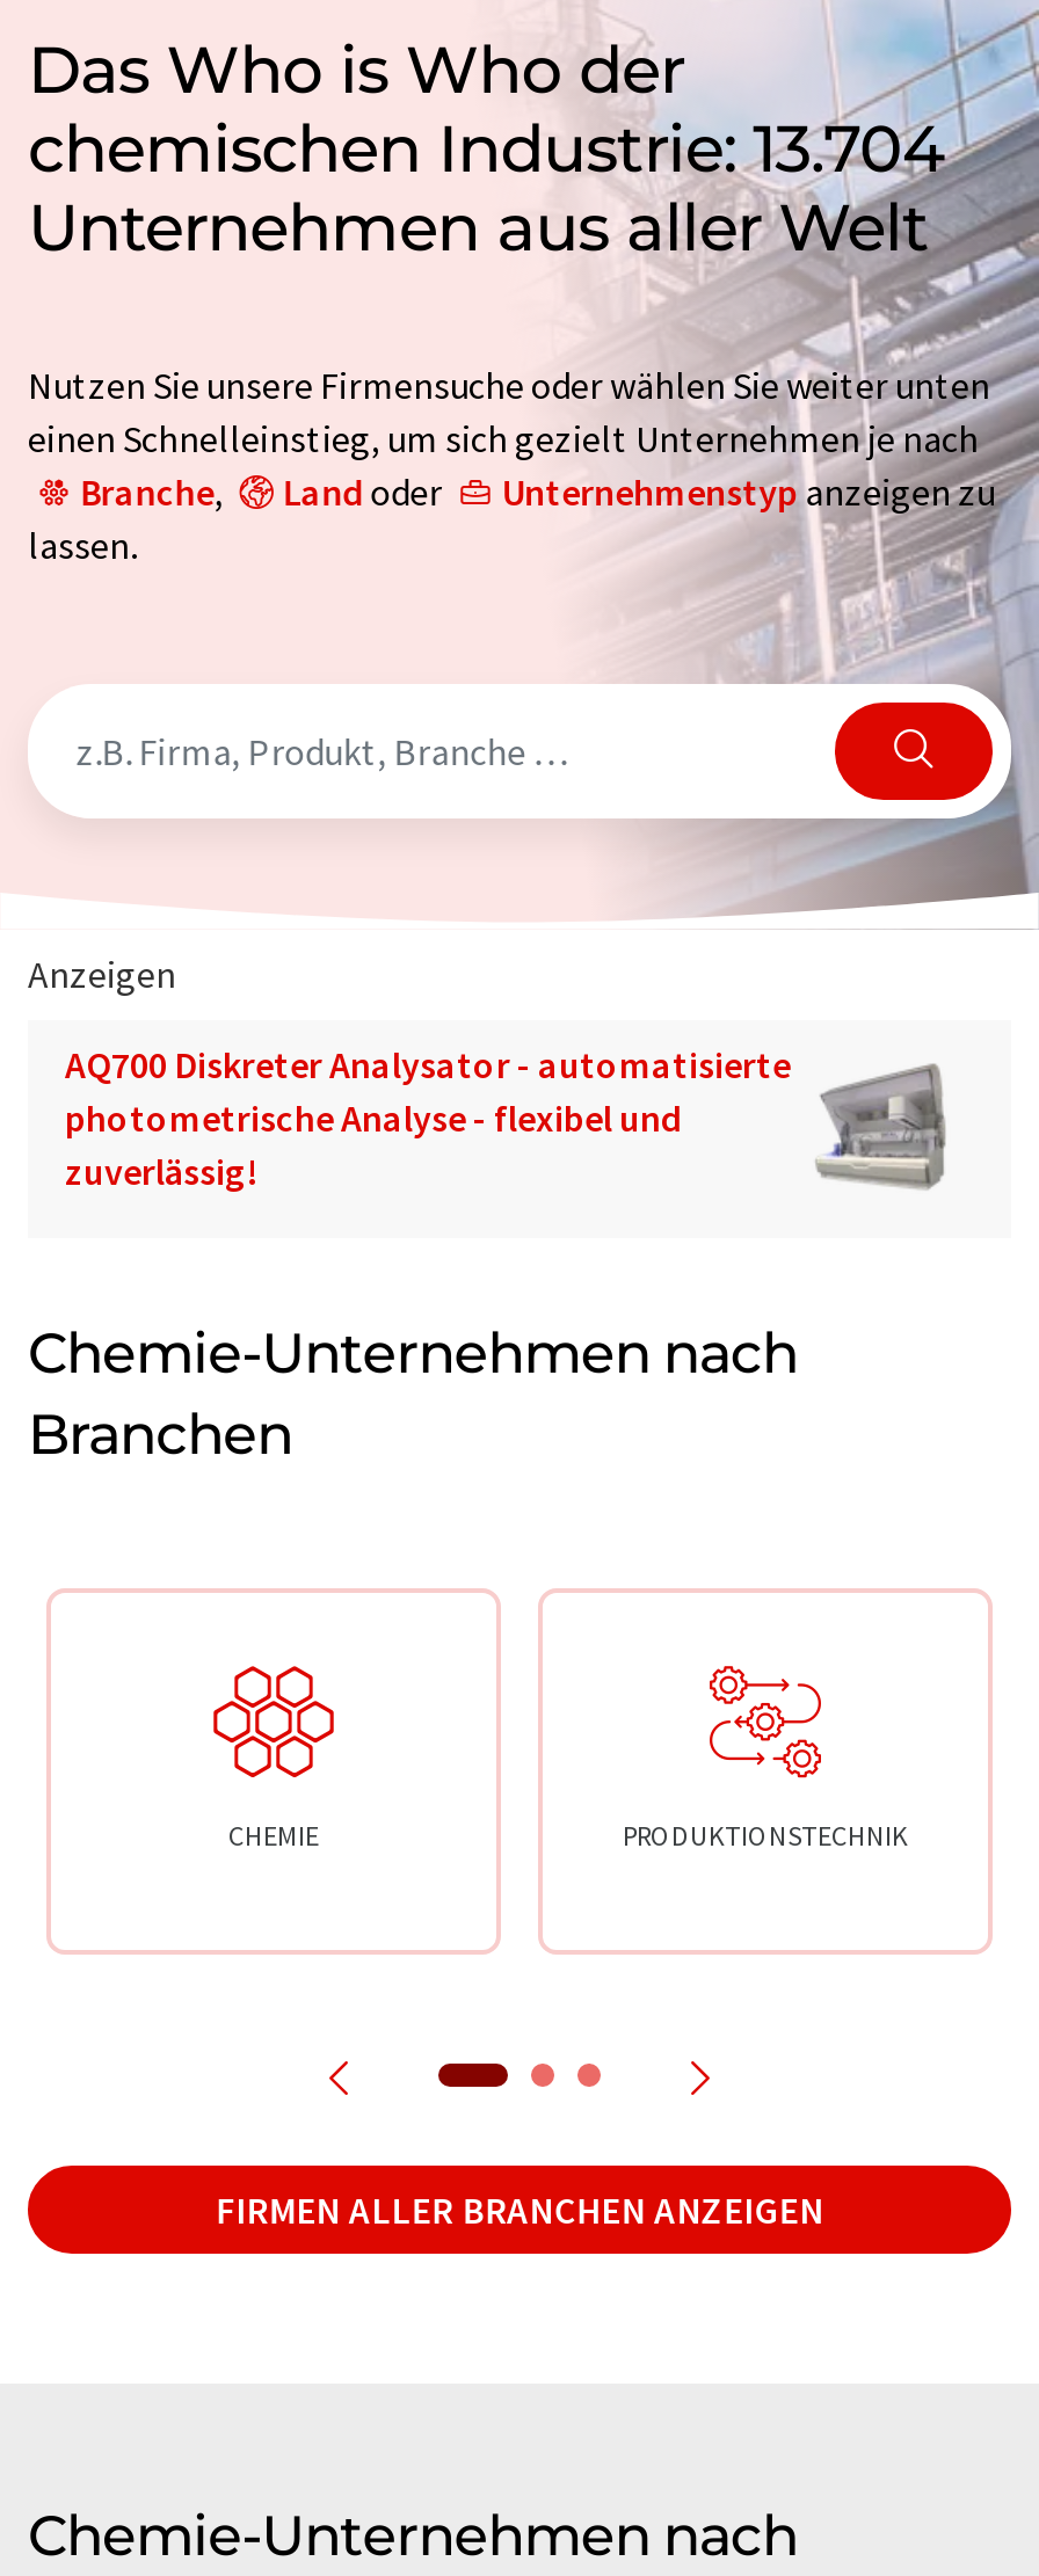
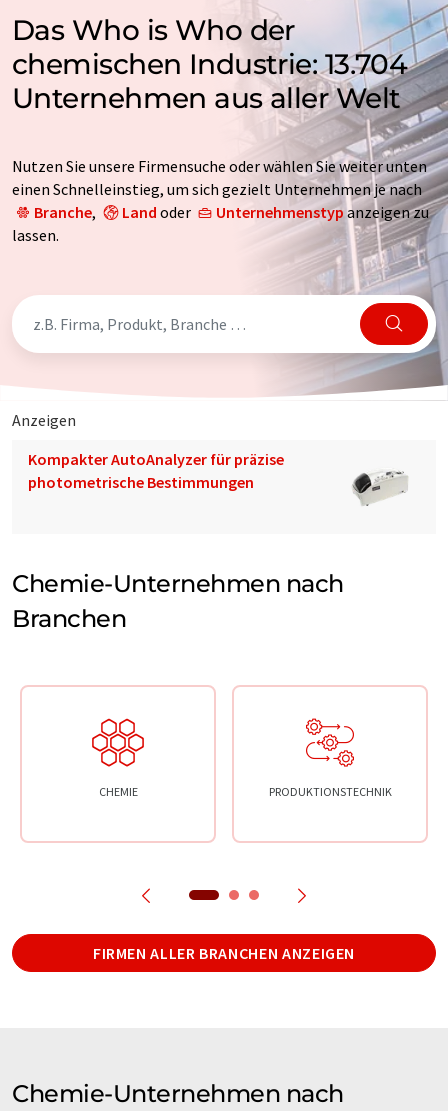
- AQ700 Diskreter Analysator - automatisierte
- photometrische Analyse - flexibel und
- zuverlässig!
+ Kompakter AutoAnalyzer für präzise
+ photometrische Bestimmungen

- [image]
+ [image]
